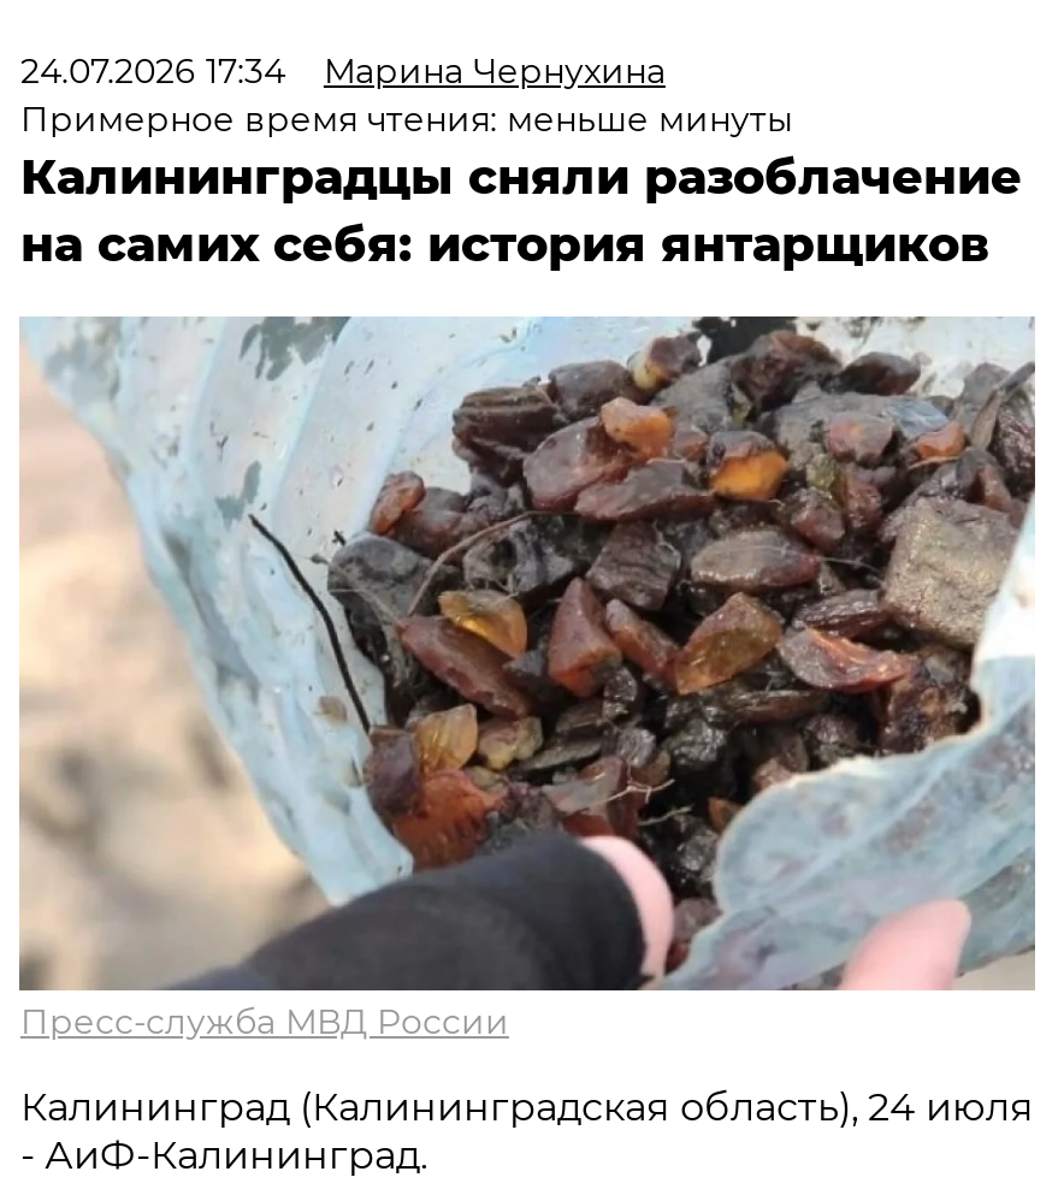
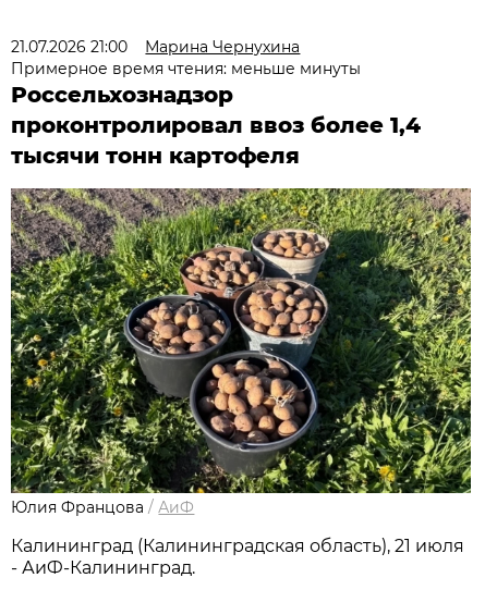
- 24.07.2026 17:34 Марина Чернухина
+ 21.07.2026 21:00 Марина Чернухина

- Калининградцы сняли разоблачение
- на самих себя: история янтарщиков
+ Россельхознадзор
+ проконтролировал ввоз более 1,4
+ тысячи тонн картофеля

- [image]
- Пресс-служба МВД России
+ [image]
+ Юлия Францова / АиФ

- Калининград (Калининградская область), 24 июля
+ Калининград (Калининградская область), 21 июля
